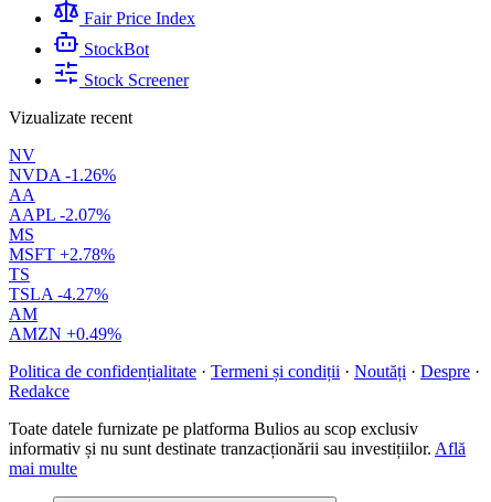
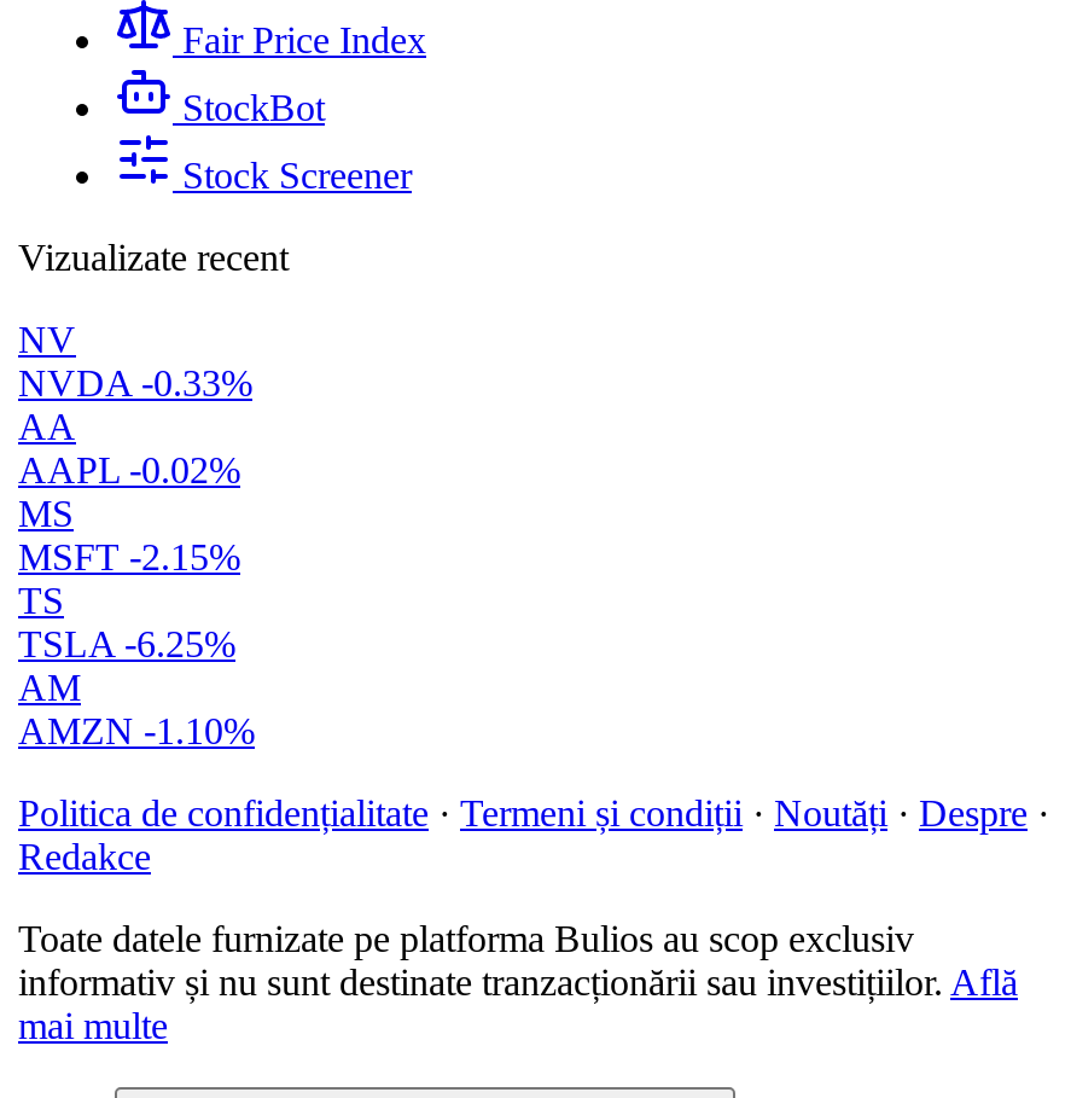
- NVDA -1.26%
+ NVDA -0.33%

- AAPL -2.07%
+ AAPL -0.02%

- MSFT +2.78%
+ MSFT -2.15%

- TSLA -4.27%
+ TSLA -6.25%

- AMZN +0.49%
+ AMZN -1.10%
